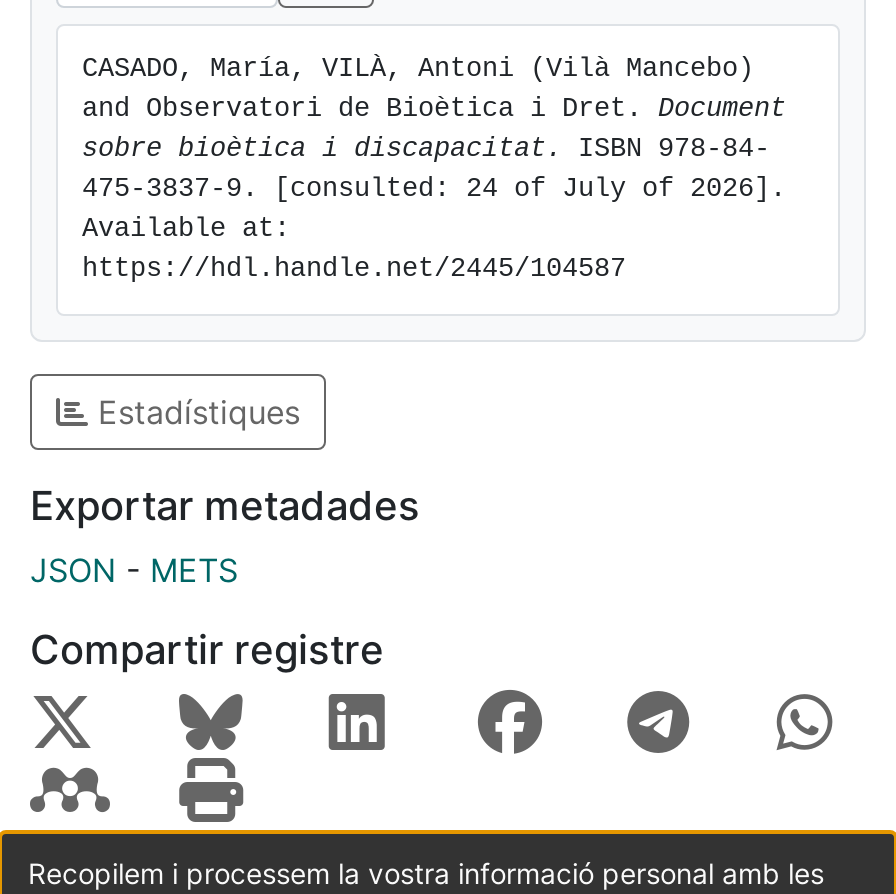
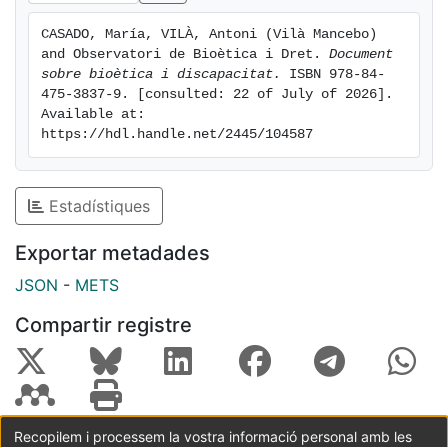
- 475-3837-9. [consulted: 24 of July of 2026].
+ 475-3837-9. [consulted: 22 of July of 2026].
